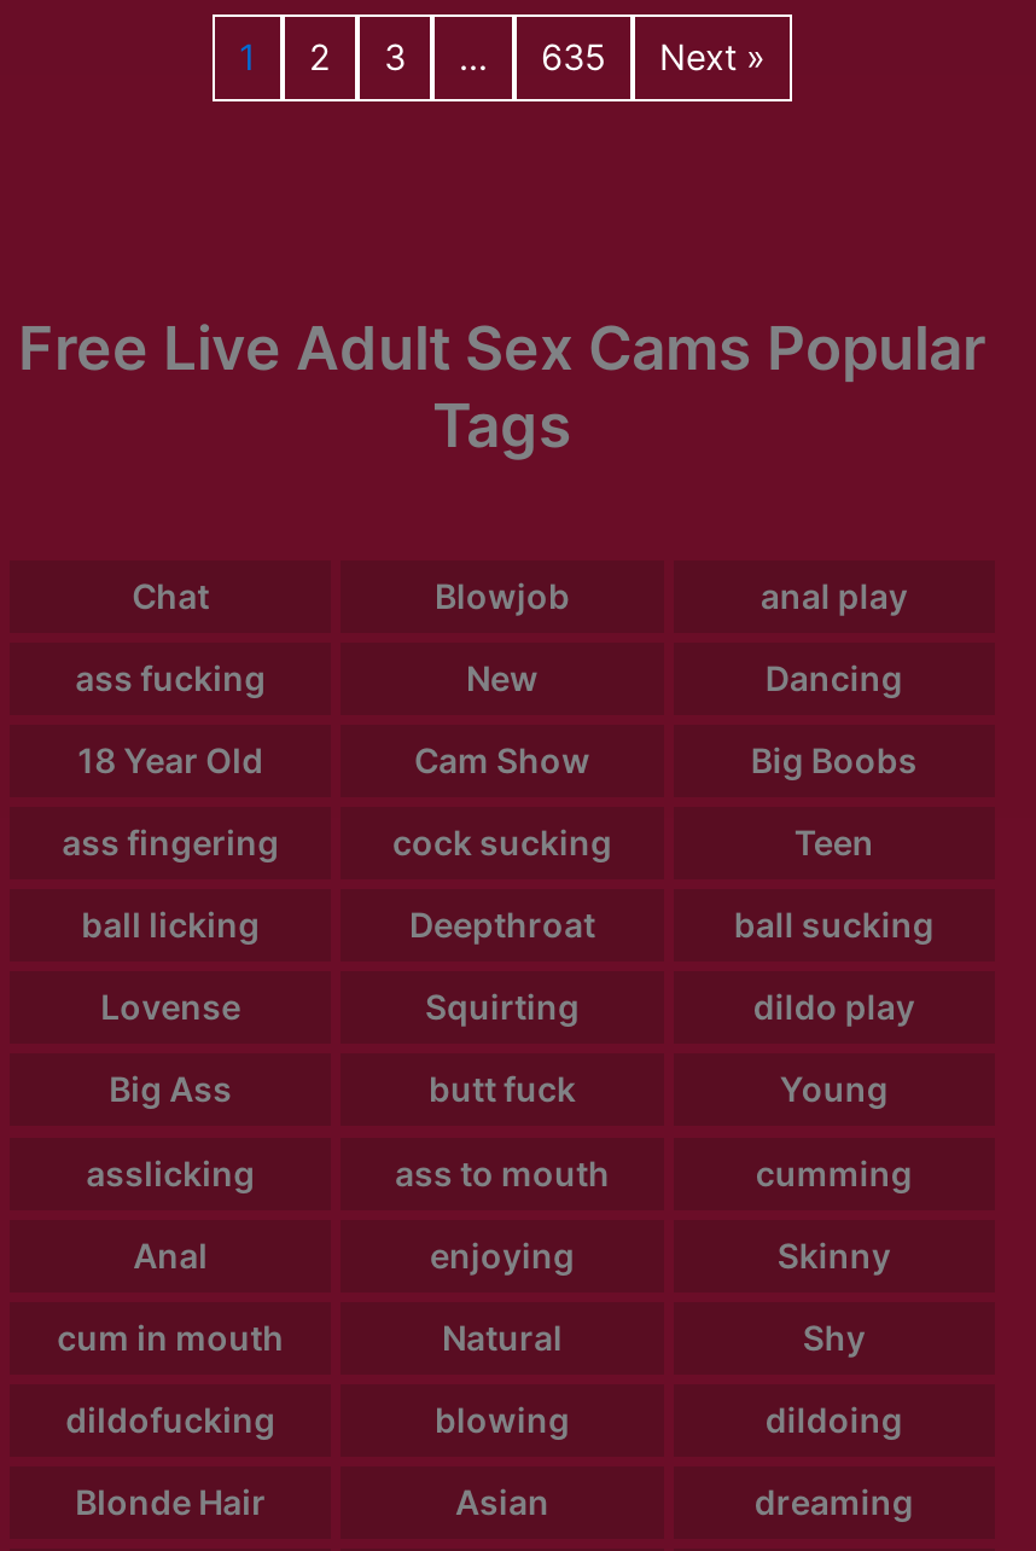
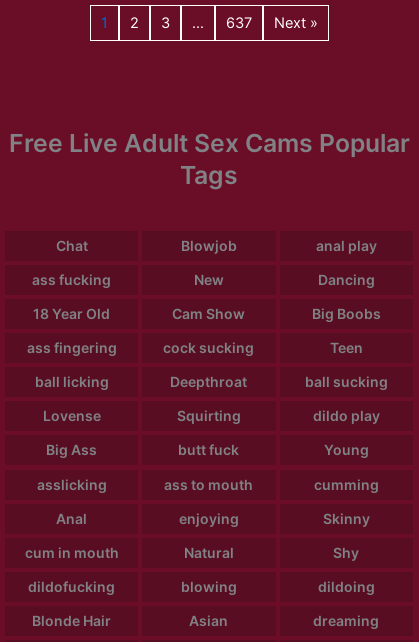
- 635
+ 637
